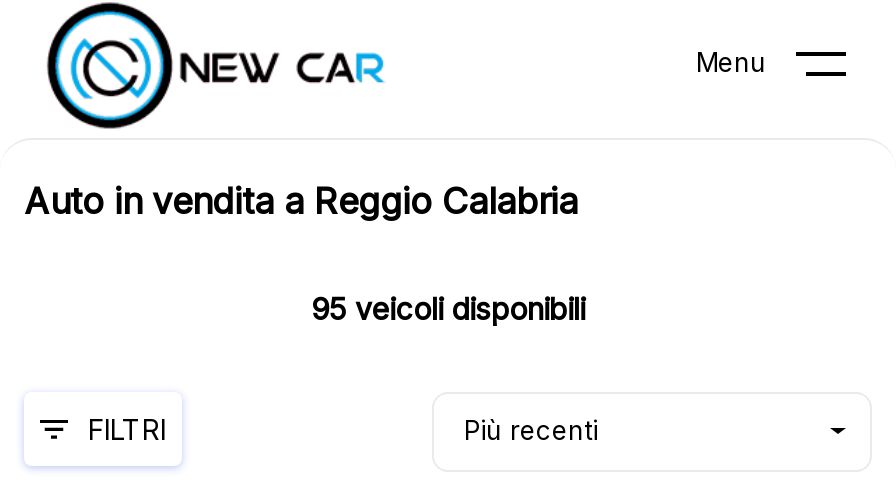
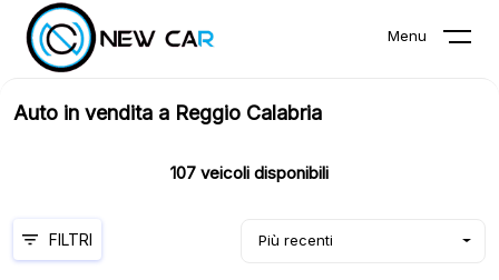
- 95 veicoli disponibili
+ 107 veicoli disponibili
